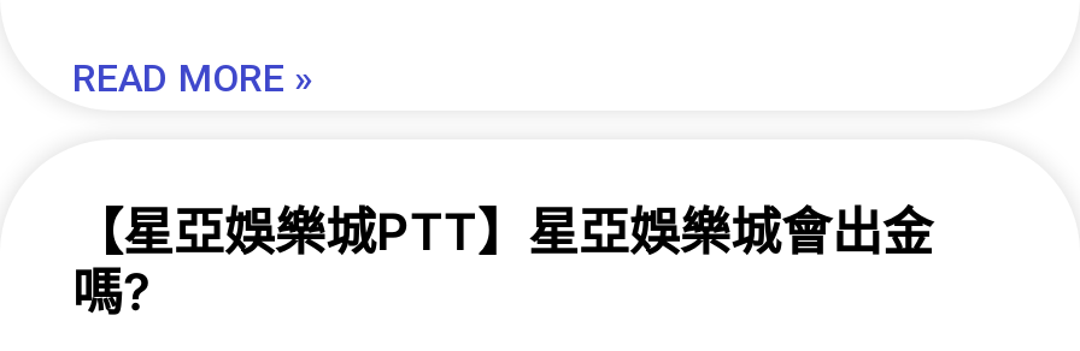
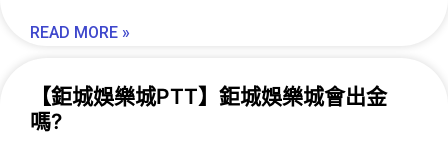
- 【星亞娛樂城PTT】星亞娛樂城會出金
+ 【鉅城娛樂城PTT】鉅城娛樂城會出金
